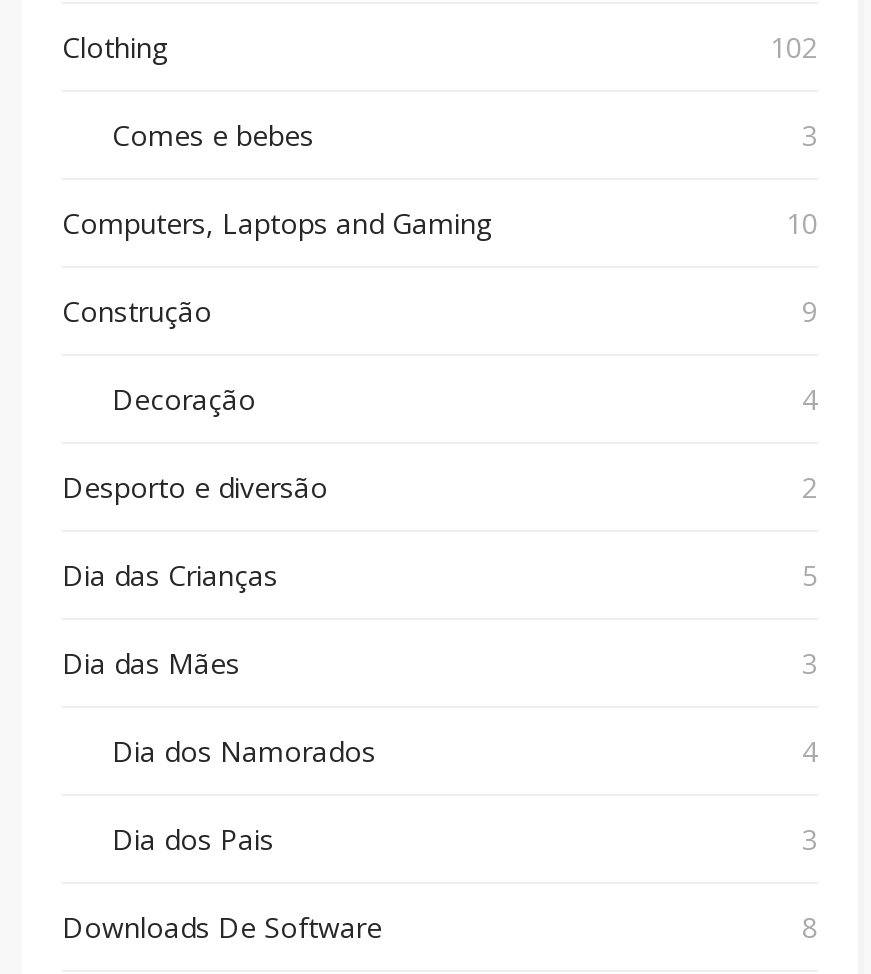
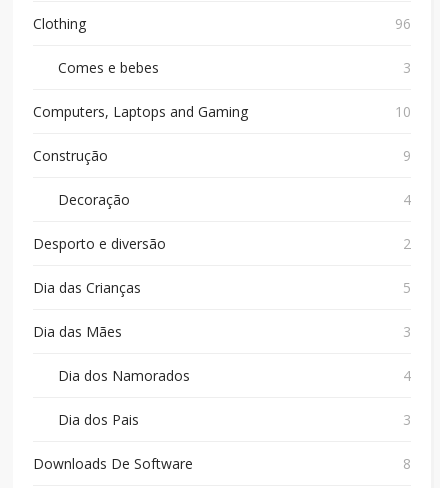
- 102
+ 96
